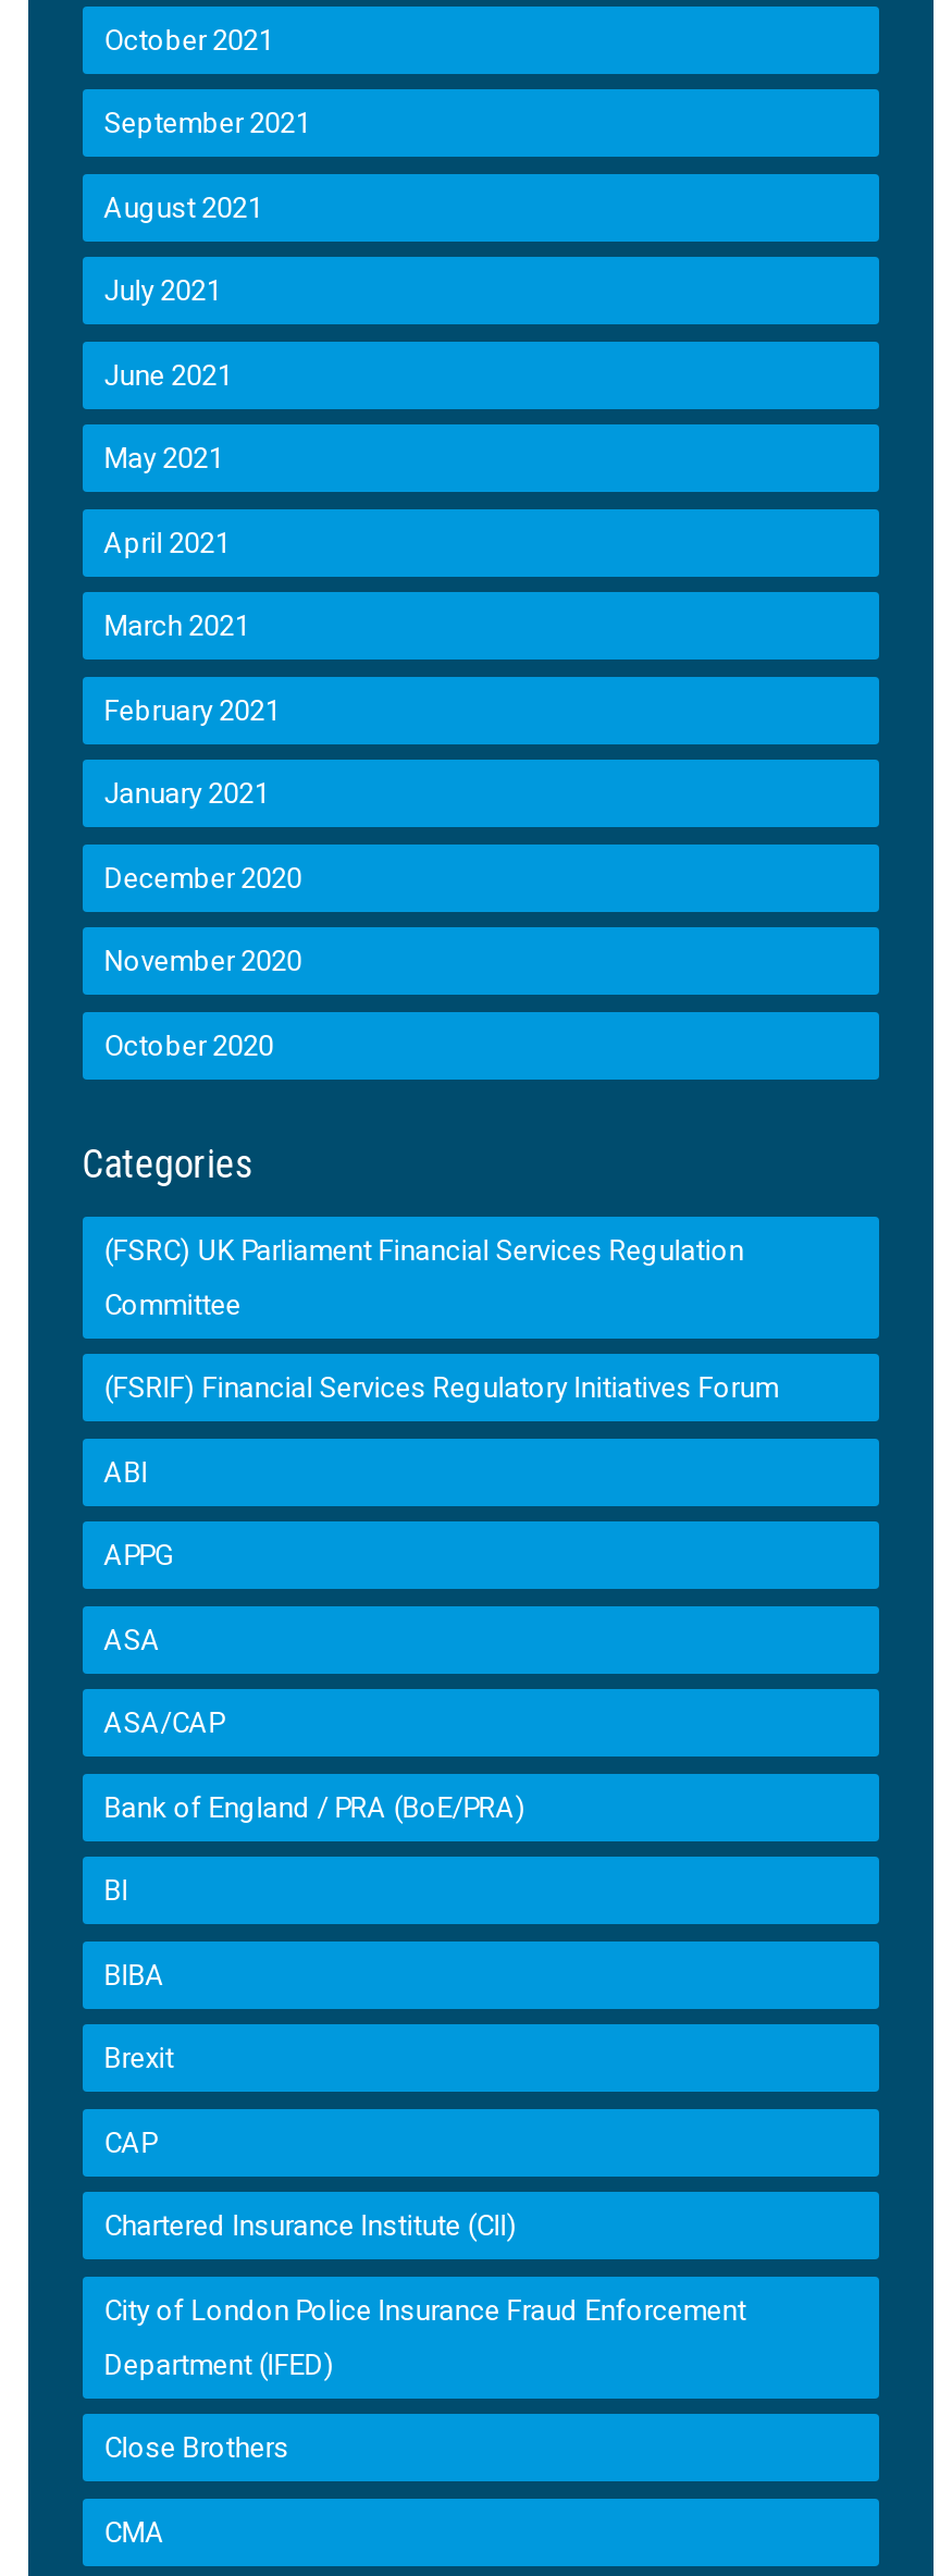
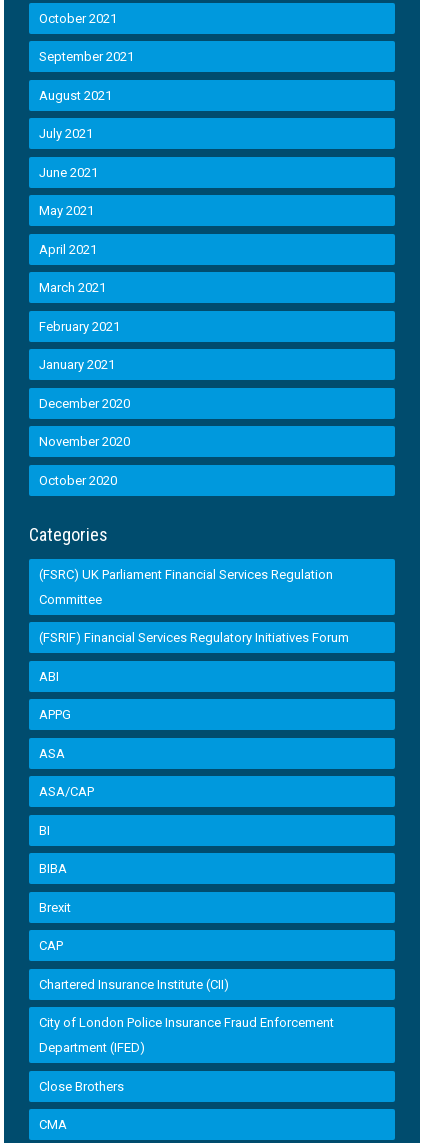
- Bank of England / PRA (BoE/PRA)
